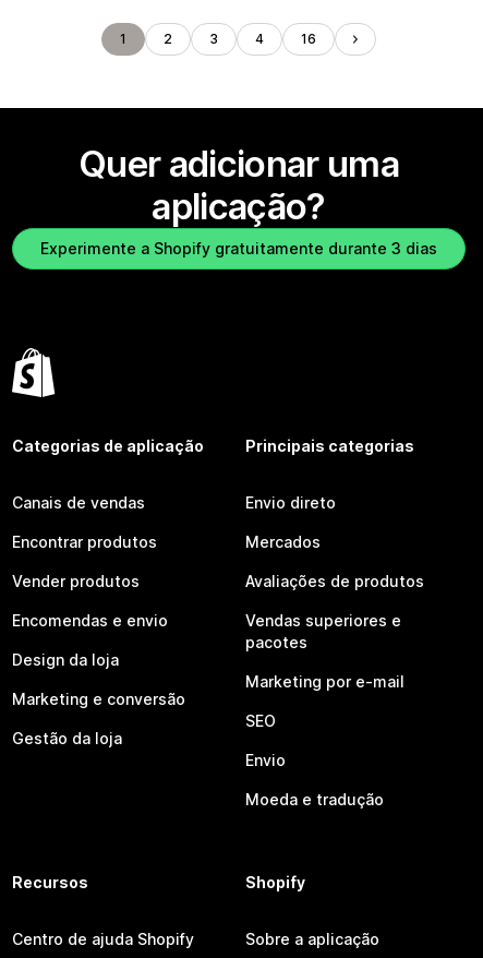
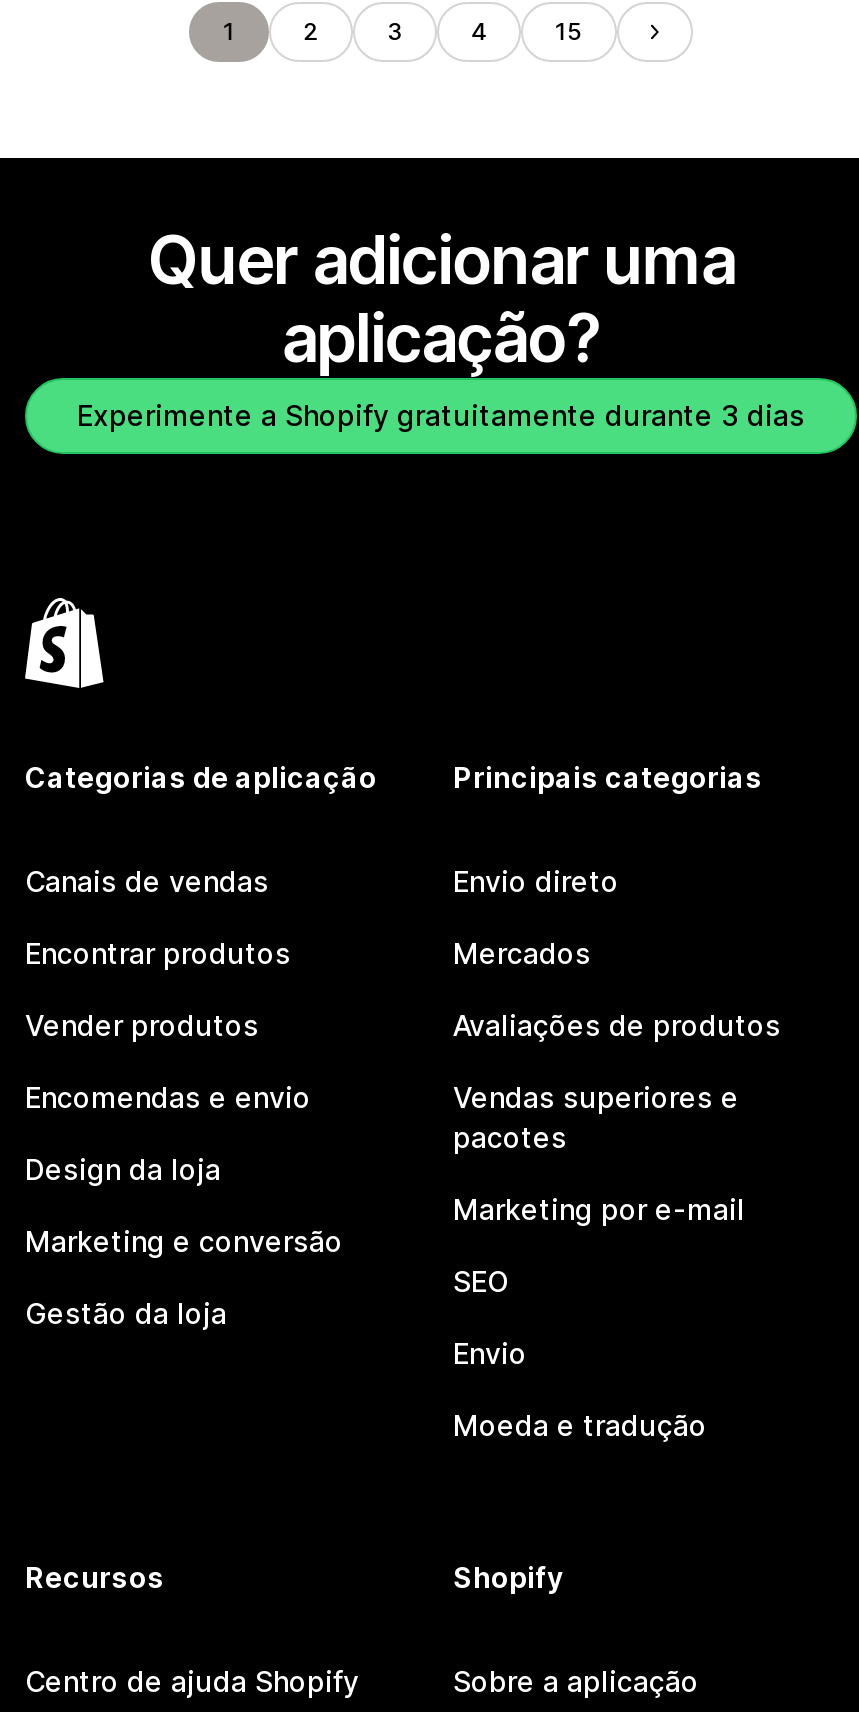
- 16
+ 15
